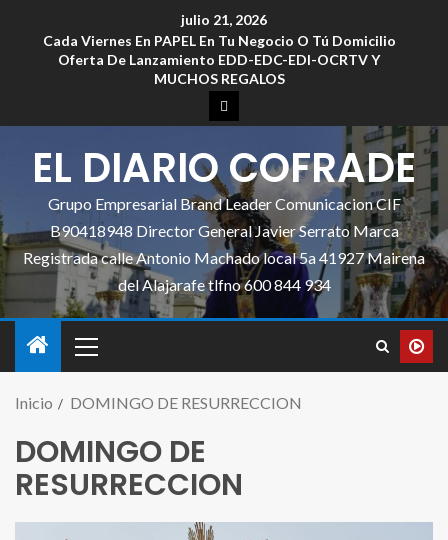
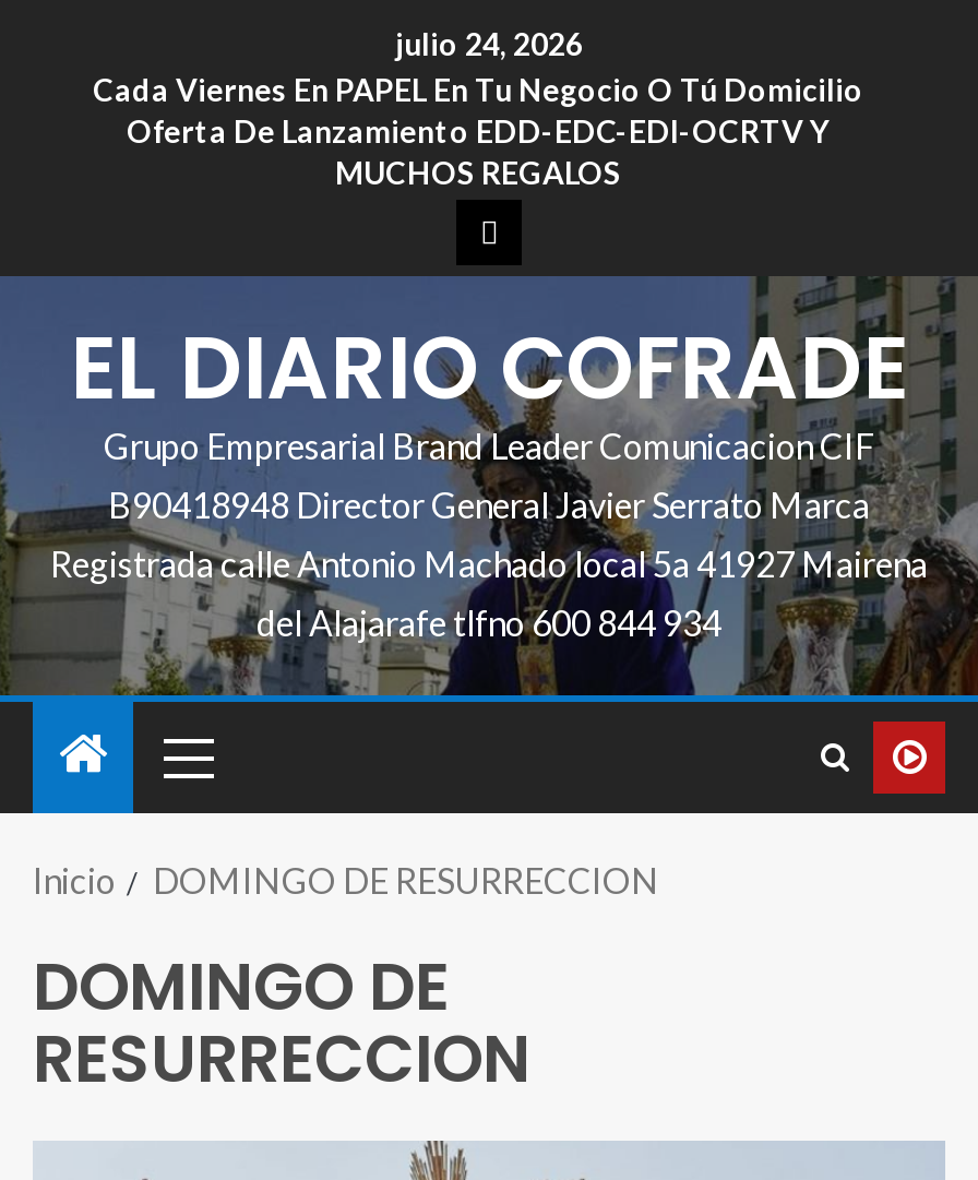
- julio 21, 2026
+ julio 24, 2026
